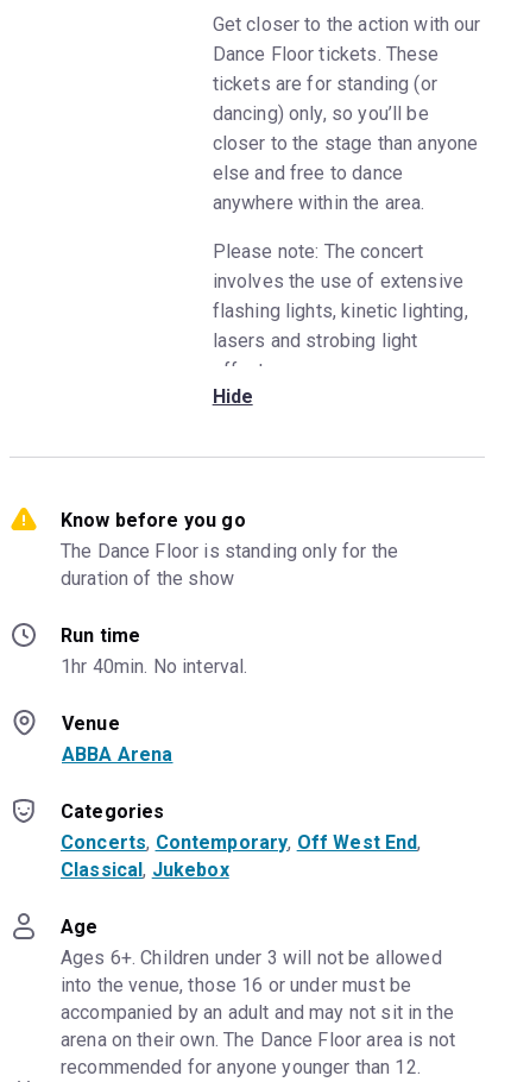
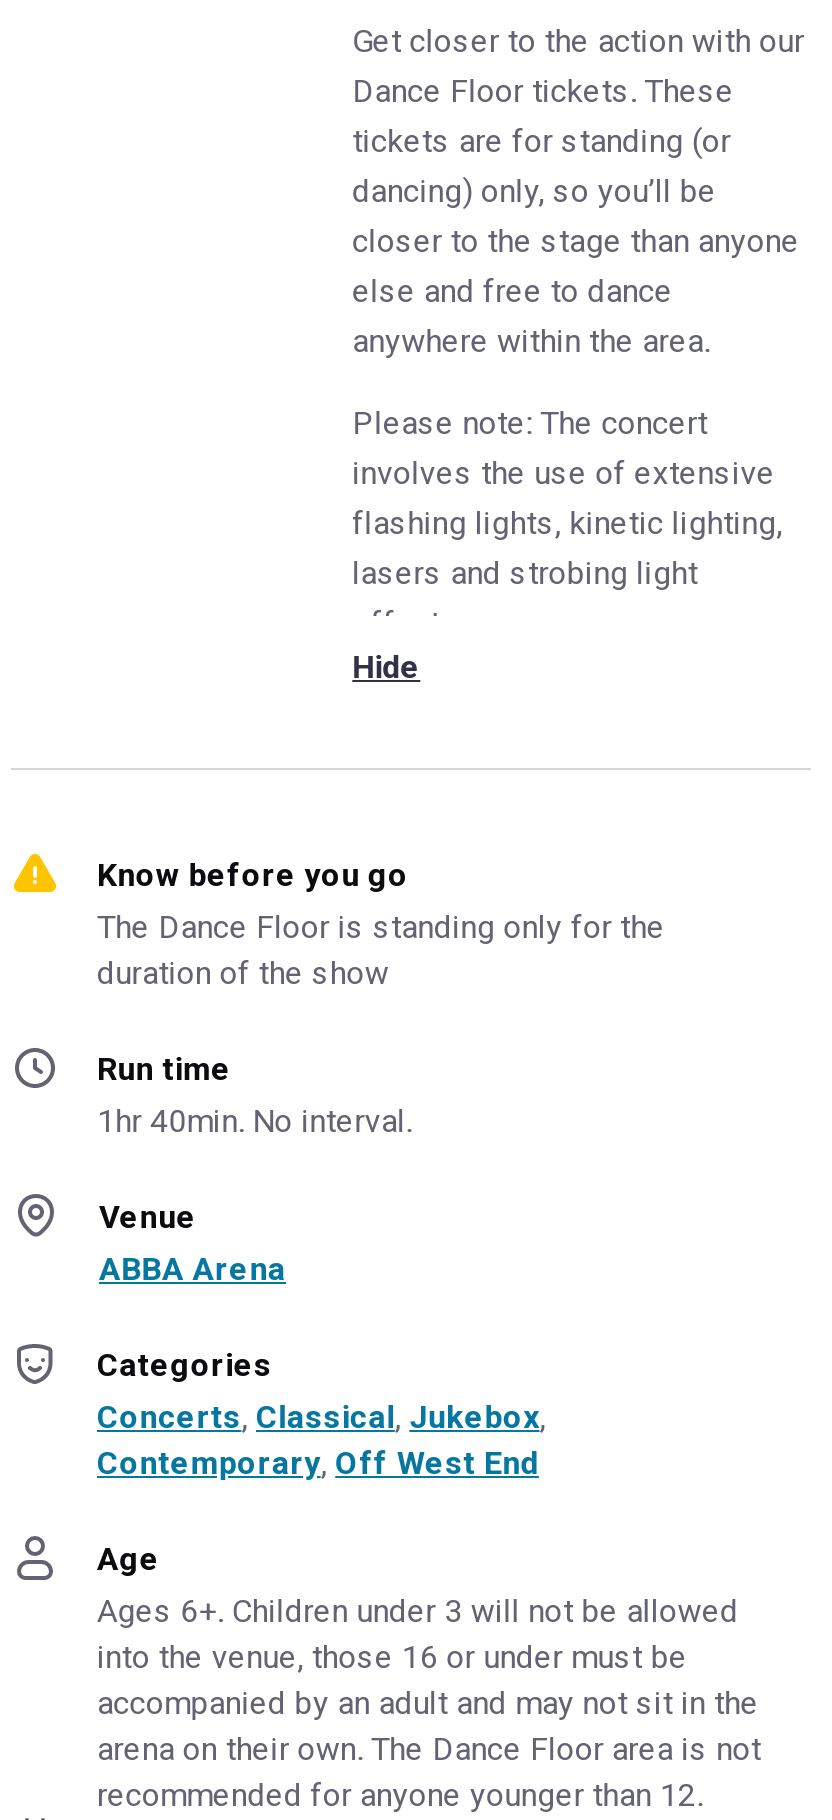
- Concerts, Contemporary, Off West End ,
- Classical, Jukebox
+ Concerts, Classical, Jukebox ,
+ Contemporary, Off West End
